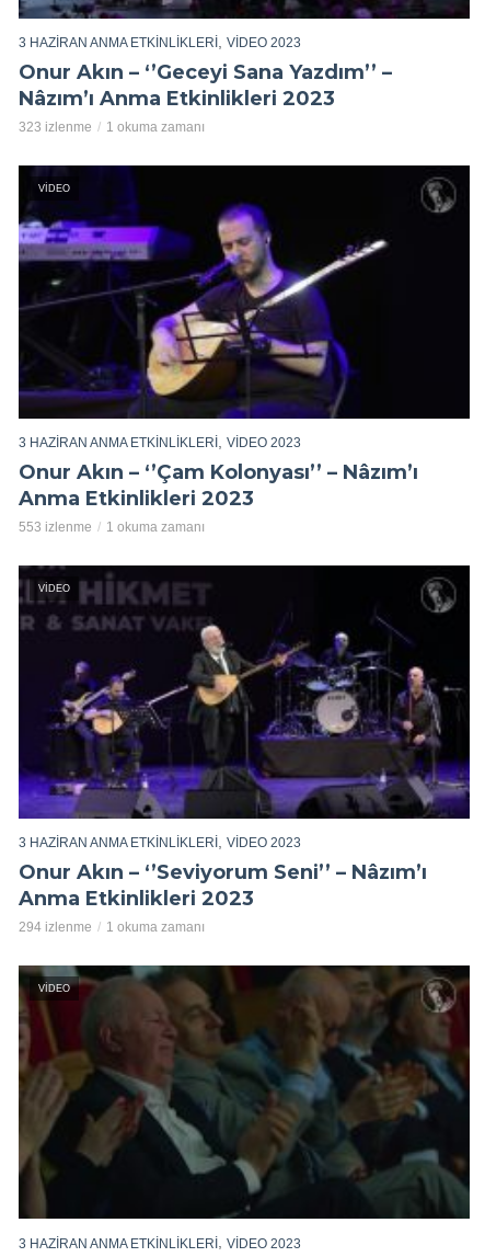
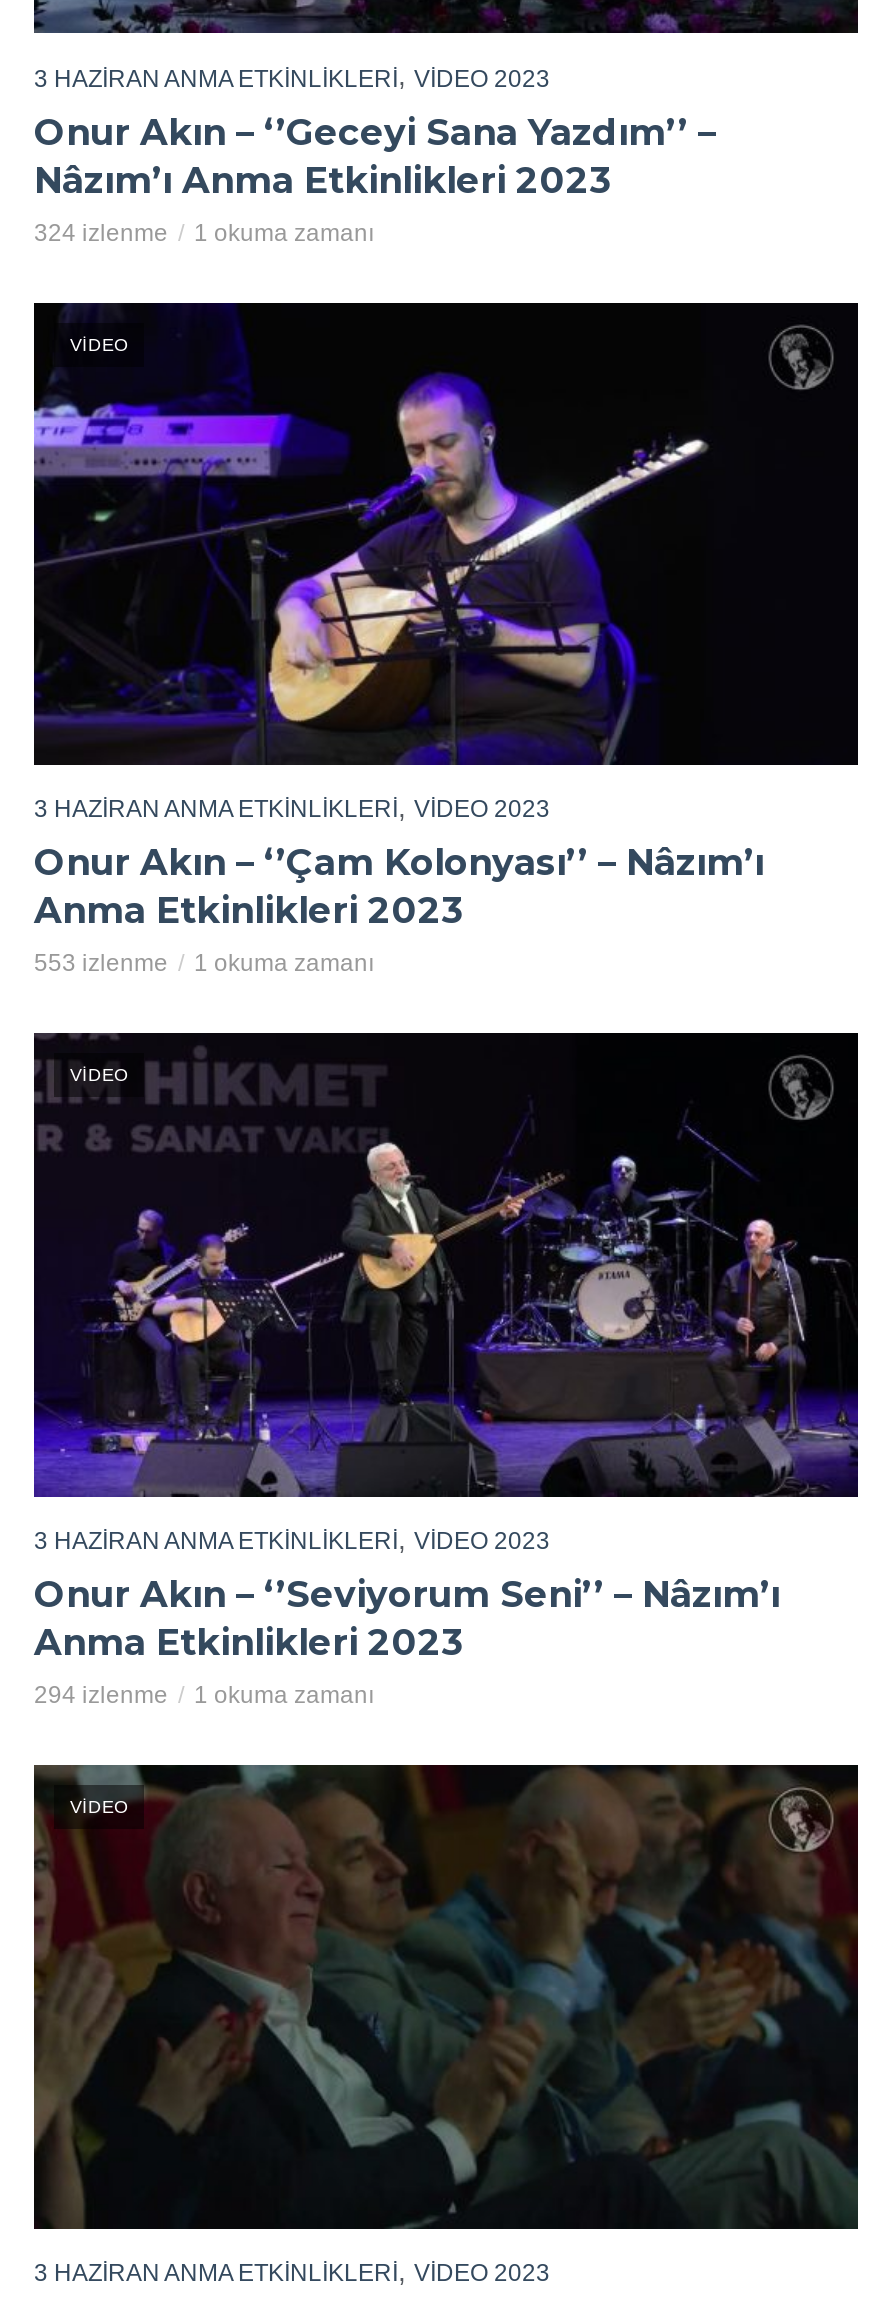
- 323 izlenme 1 okuma zamanı
+ 324 izlenme 1 okuma zamanı
